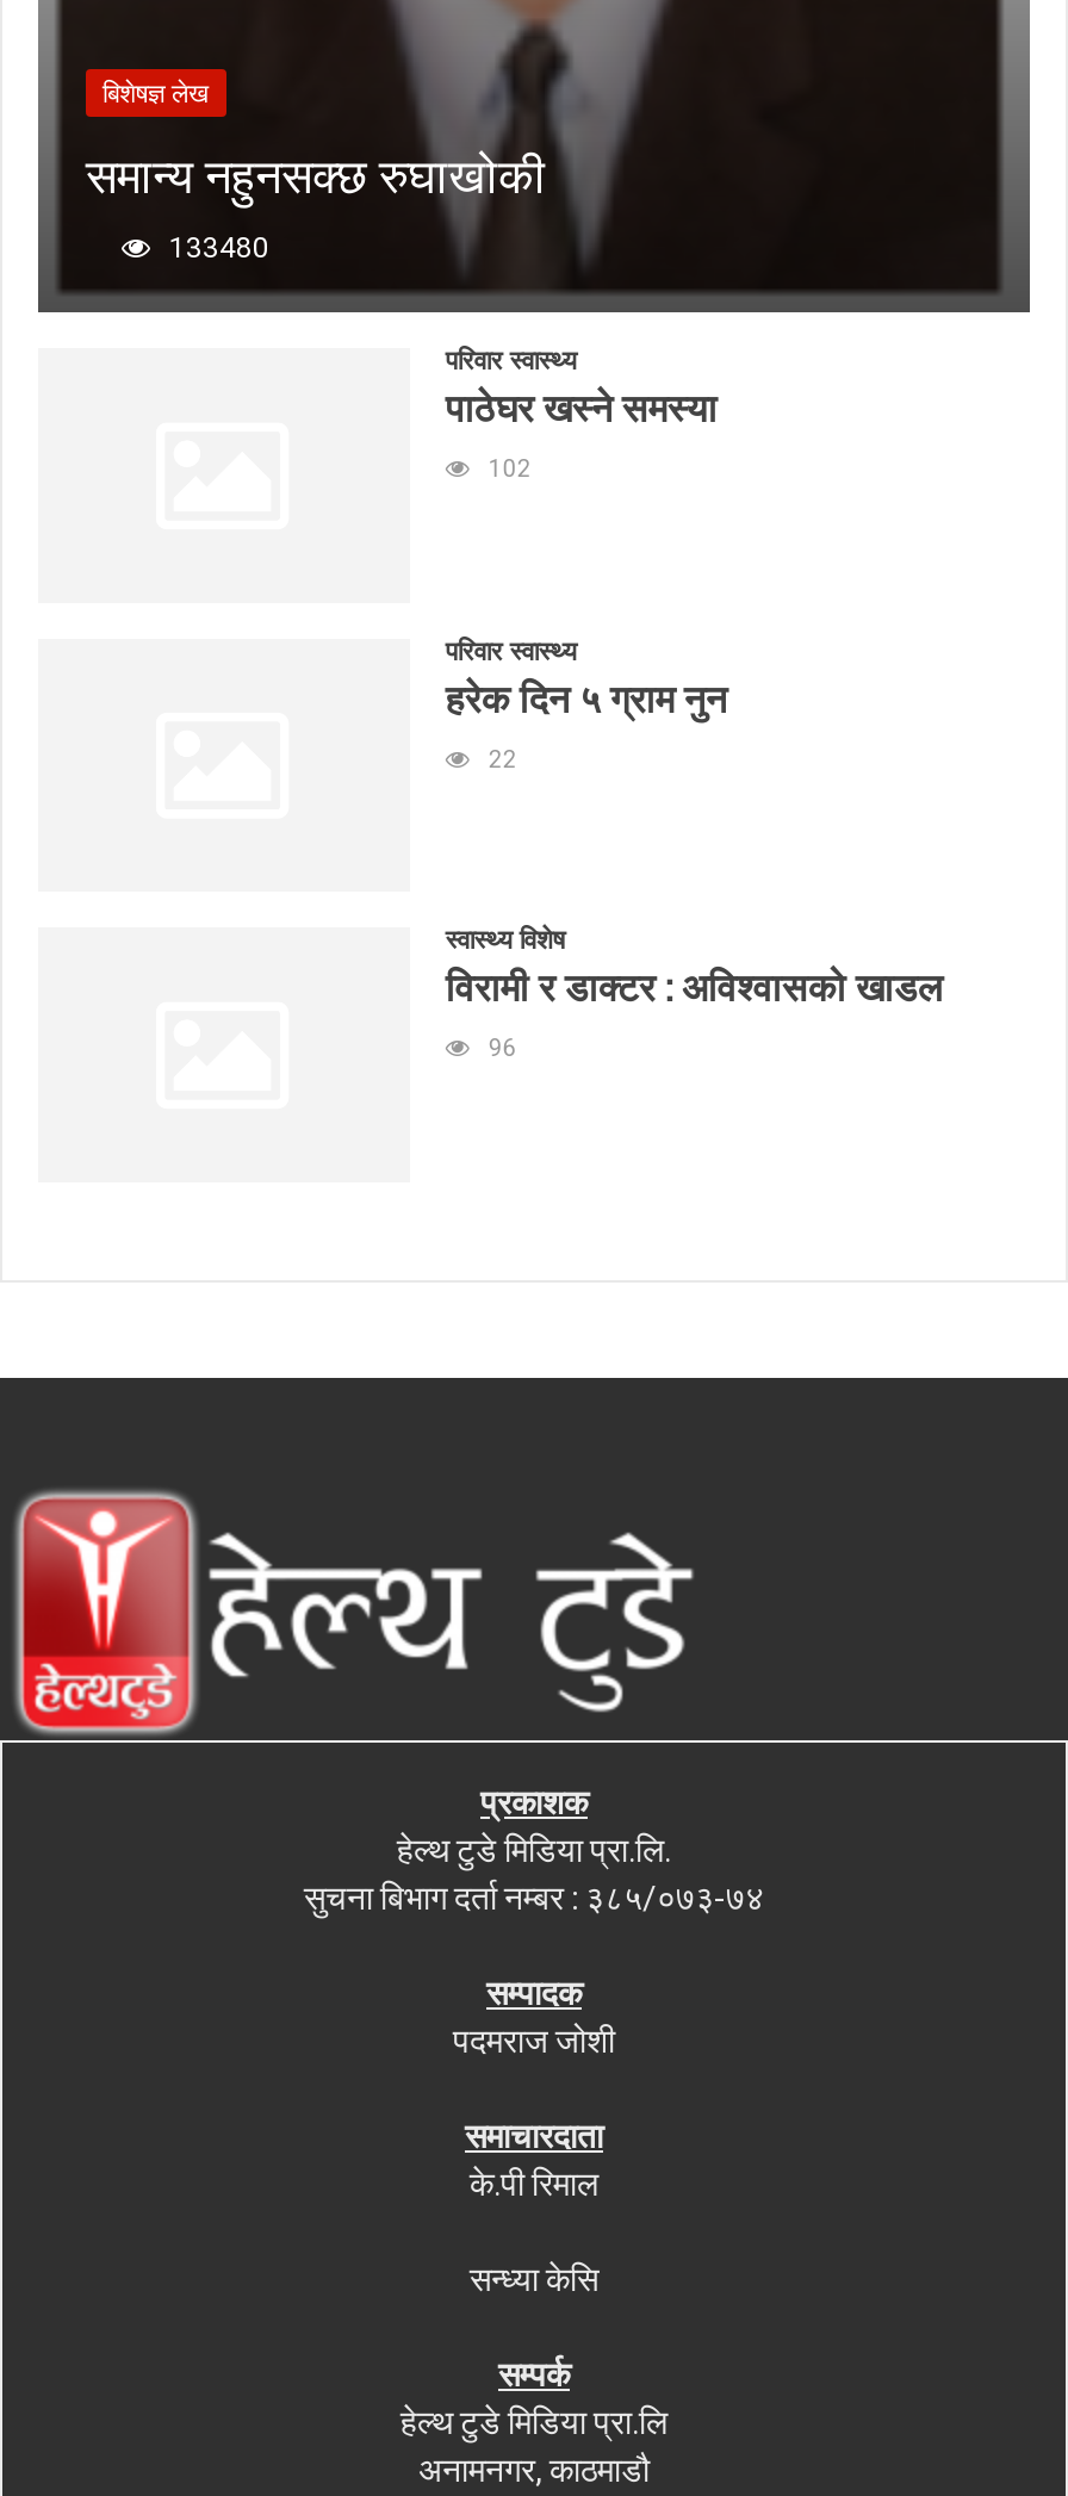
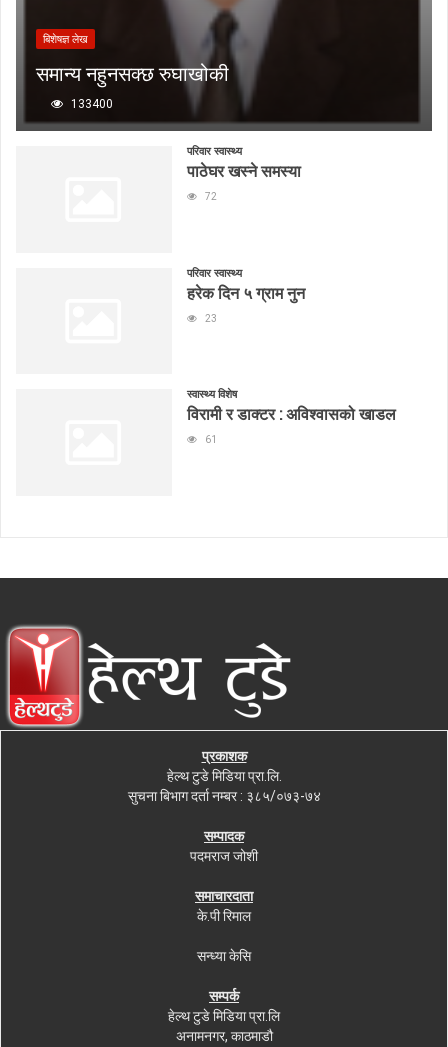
- 133480
+ 133400

- 102
+ 72

- 22
+ 23

- 96
+ 61
